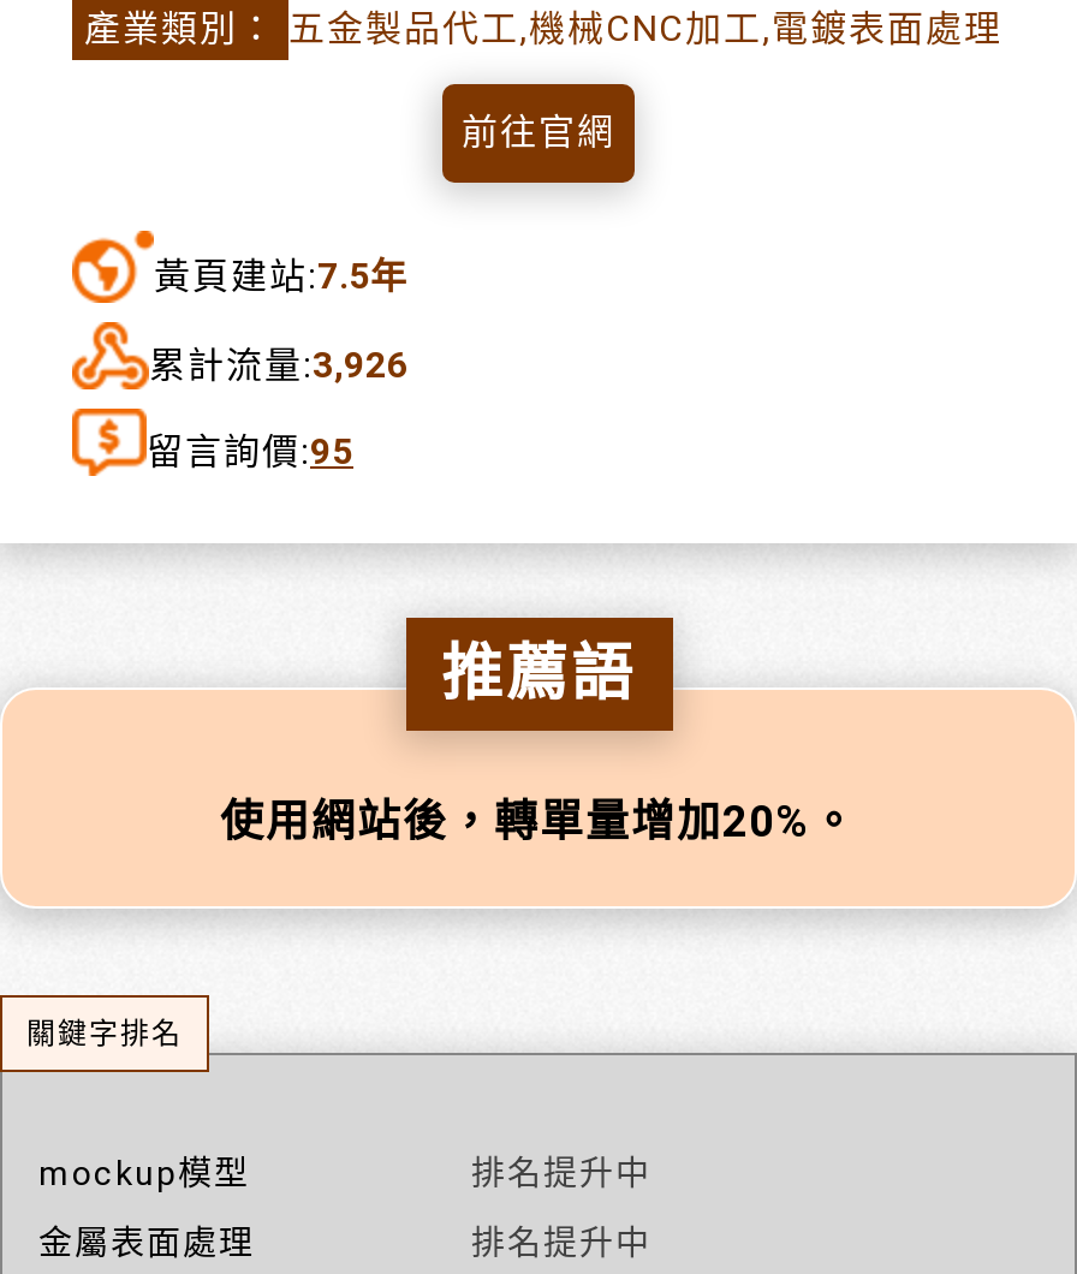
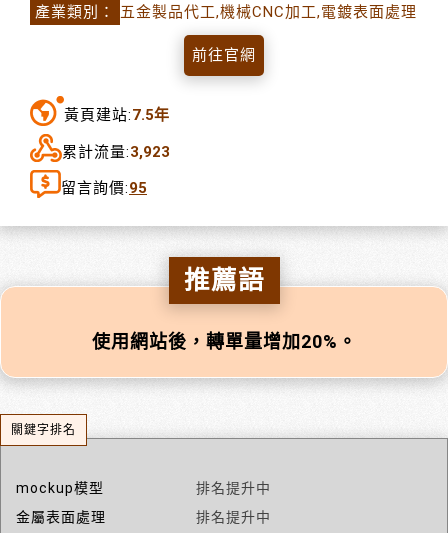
- 累計流量:3,926
+ 累計流量:3,923
